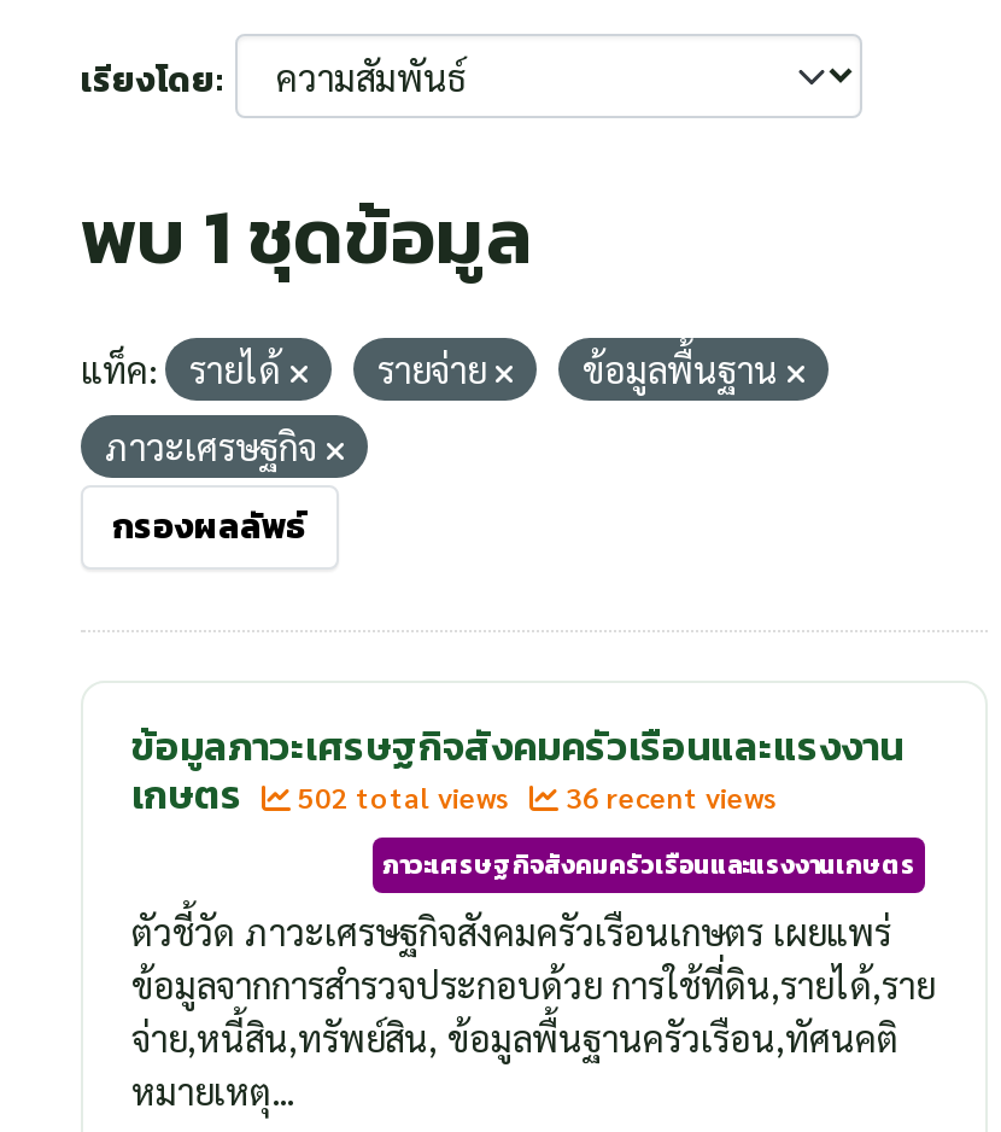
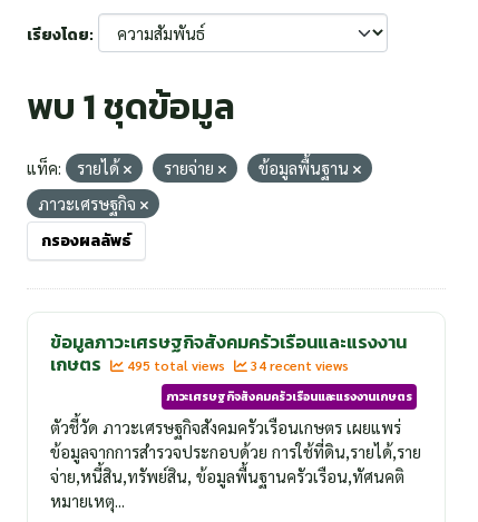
- 502 total views
+ 495 total views

- 36 recent views
+ 34 recent views
